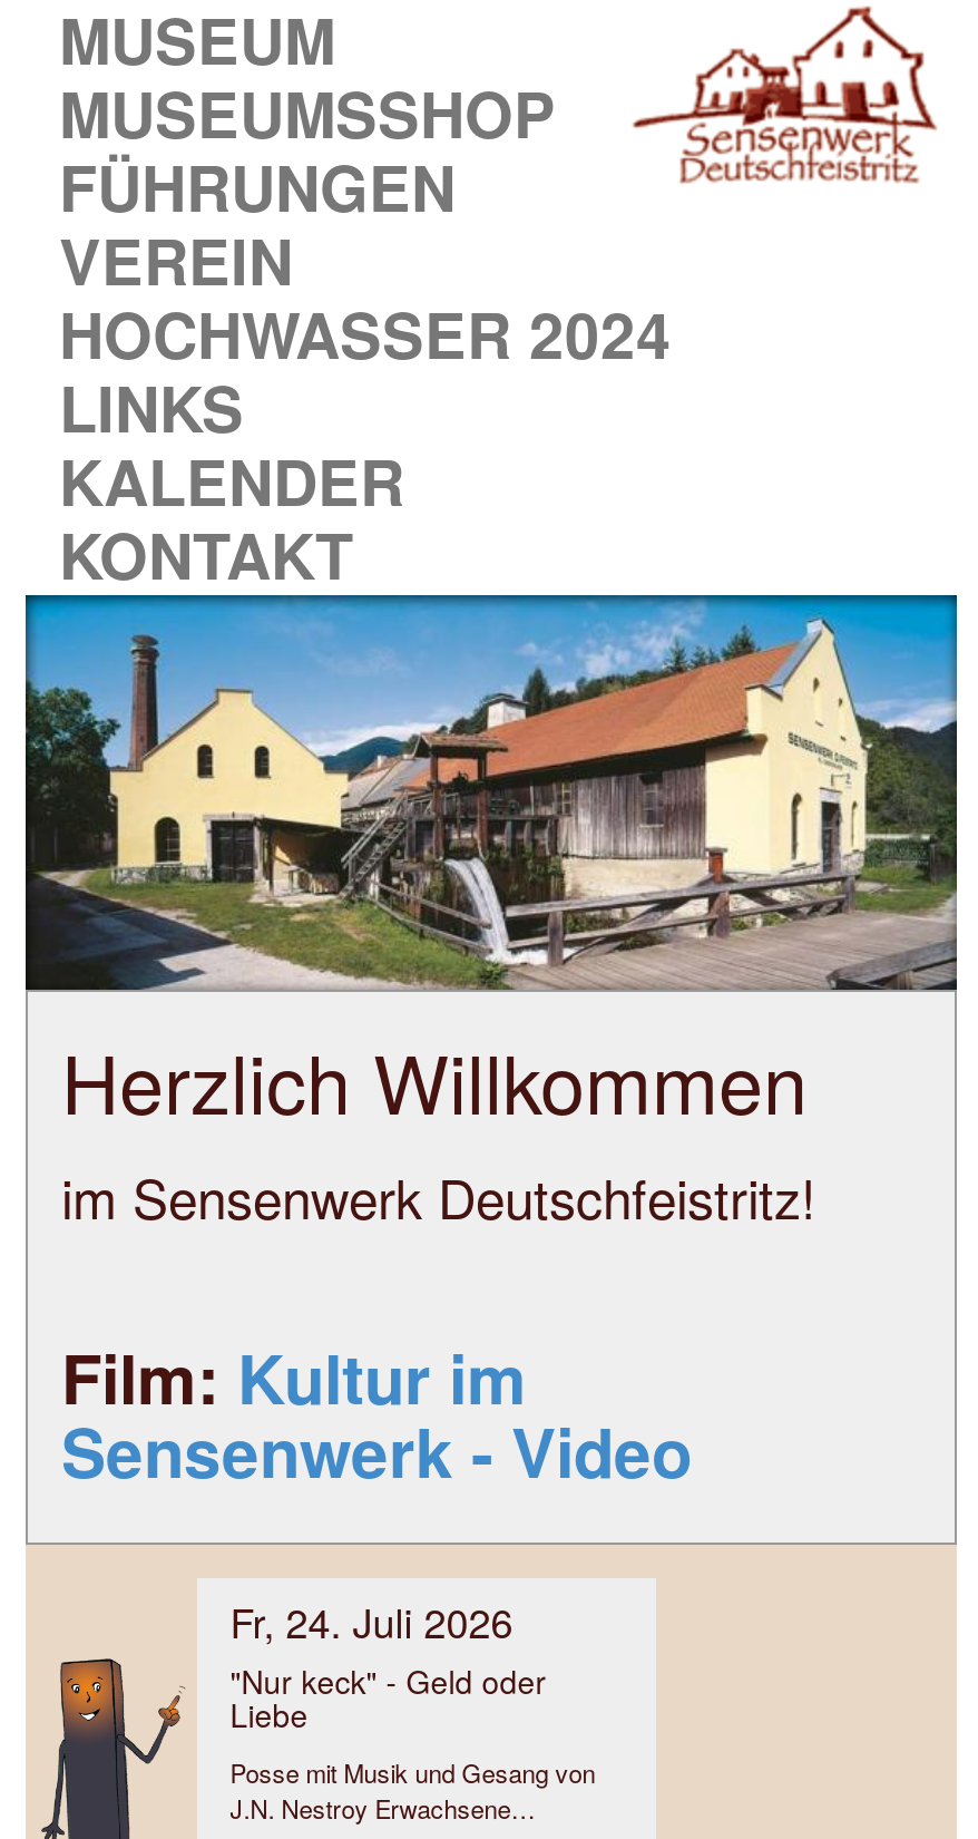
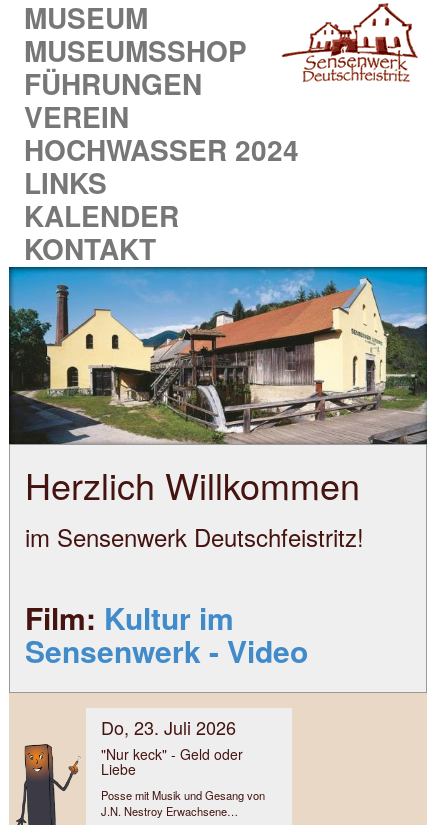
- Fr, 24. Juli 2026
+ Do, 23. Juli 2026
